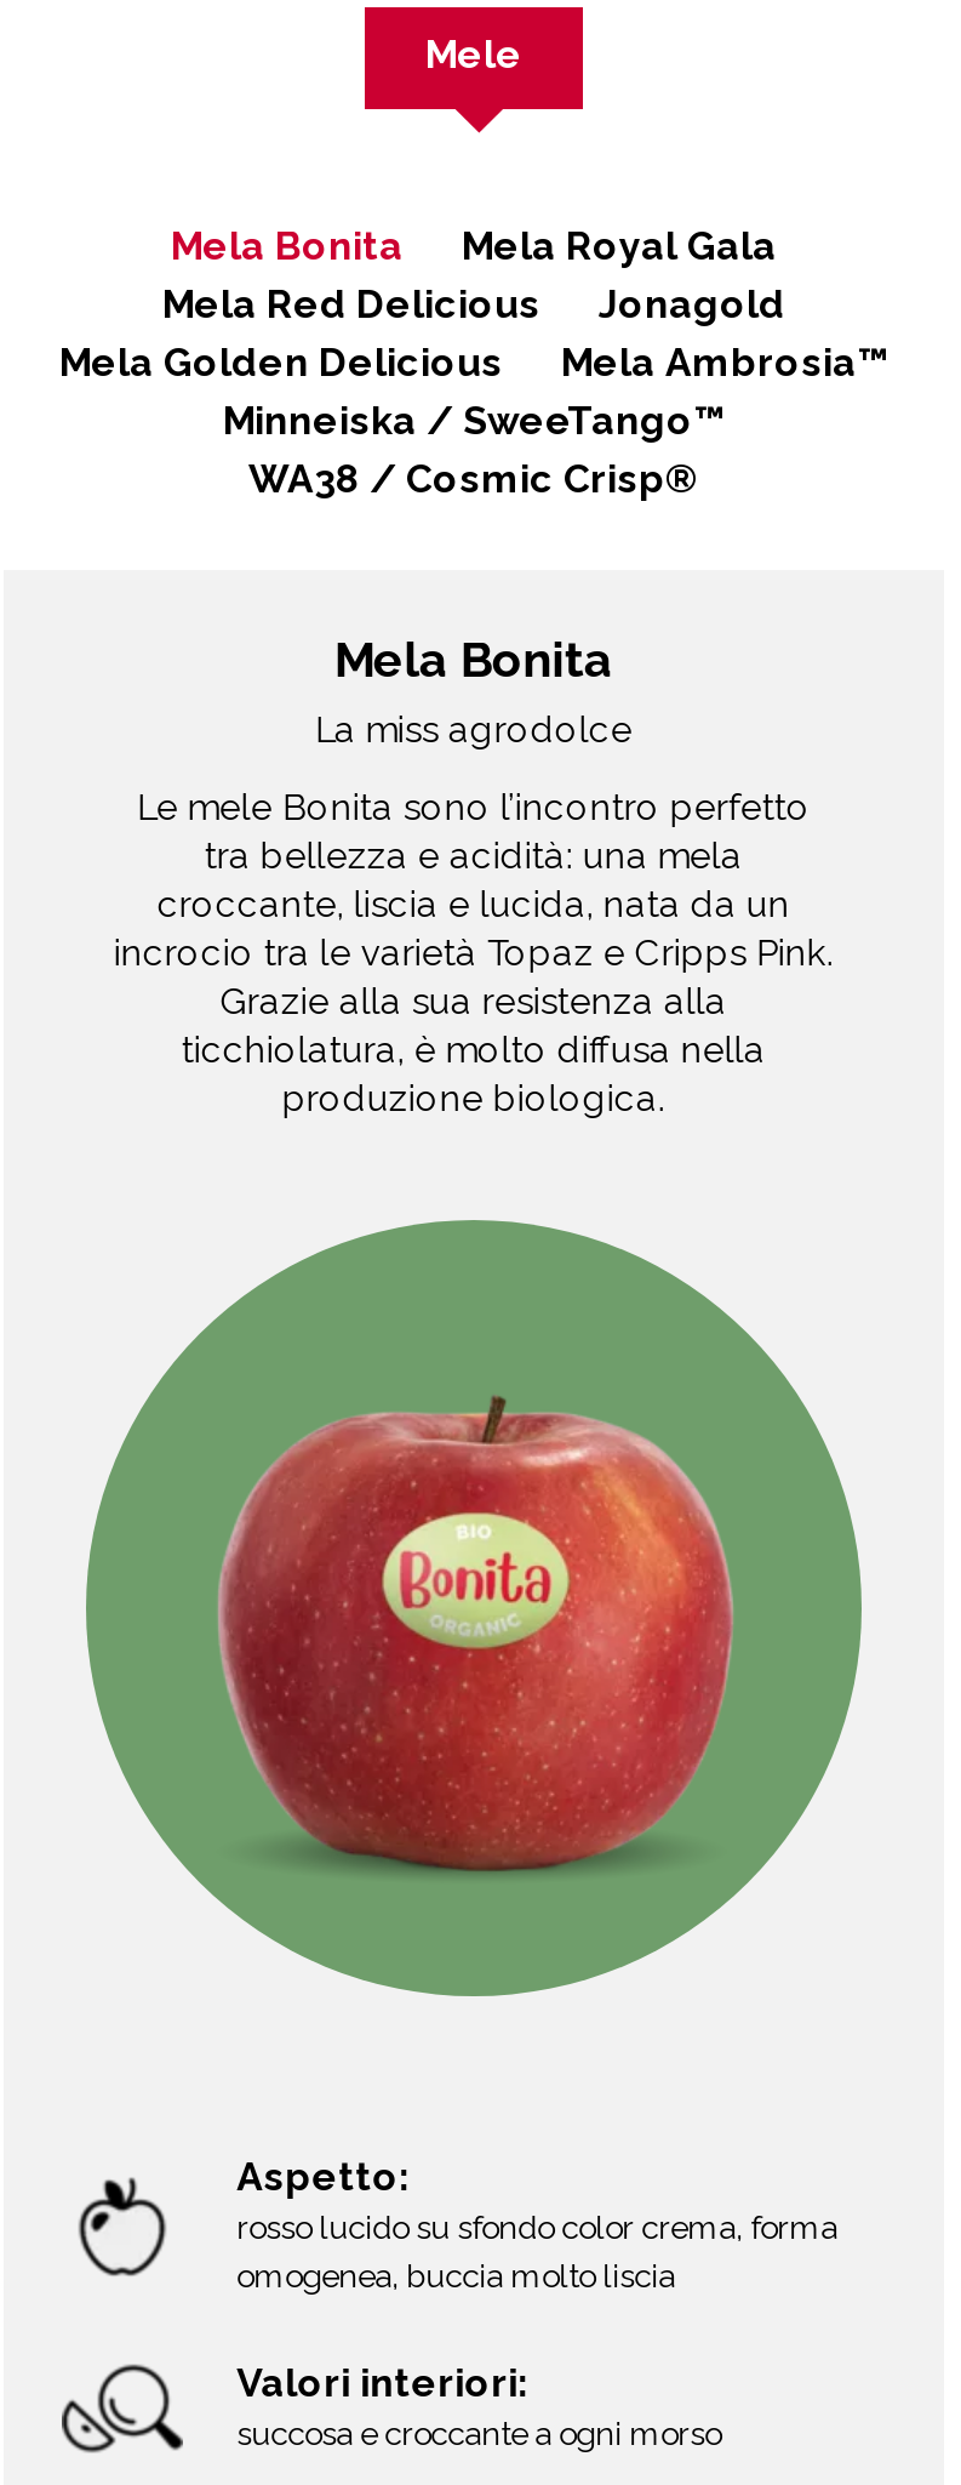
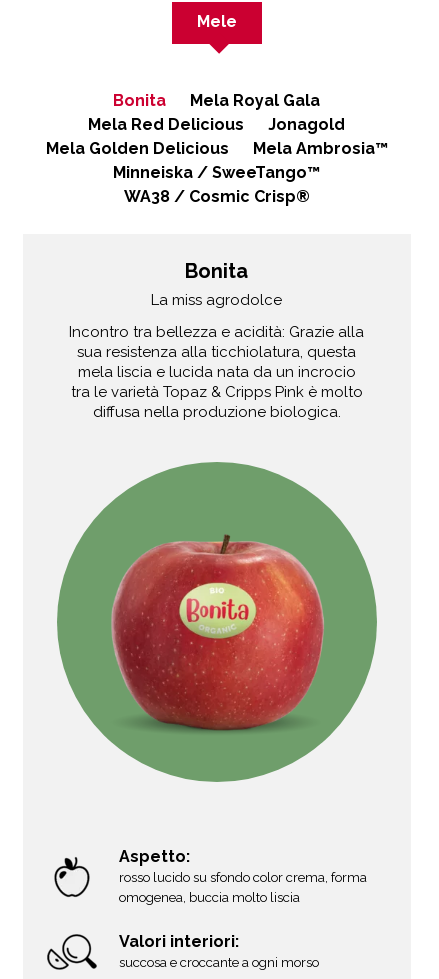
- Mela Bonita
+ Bonita

- Mela Bonita
+ Bonita

- Le mele Bonita sono l’incontro perfetto
- tra bellezza e acidità: una mela
- croccante, liscia e lucida, nata da un
- incrocio tra le varietà Topaz e Cripps Pink.
- Grazie alla sua resistenza alla
- ticchiolatura, è molto diffusa nella
- produzione biologica.
+ Incontro tra bellezza e acidità: Grazie alla
+ sua resistenza alla ticchiolatura, questa
+ mela liscia e lucida nata da un incrocio
+ tra le varietà Topaz & Cripps Pink è molto
+ diffusa nella produzione biologica.
